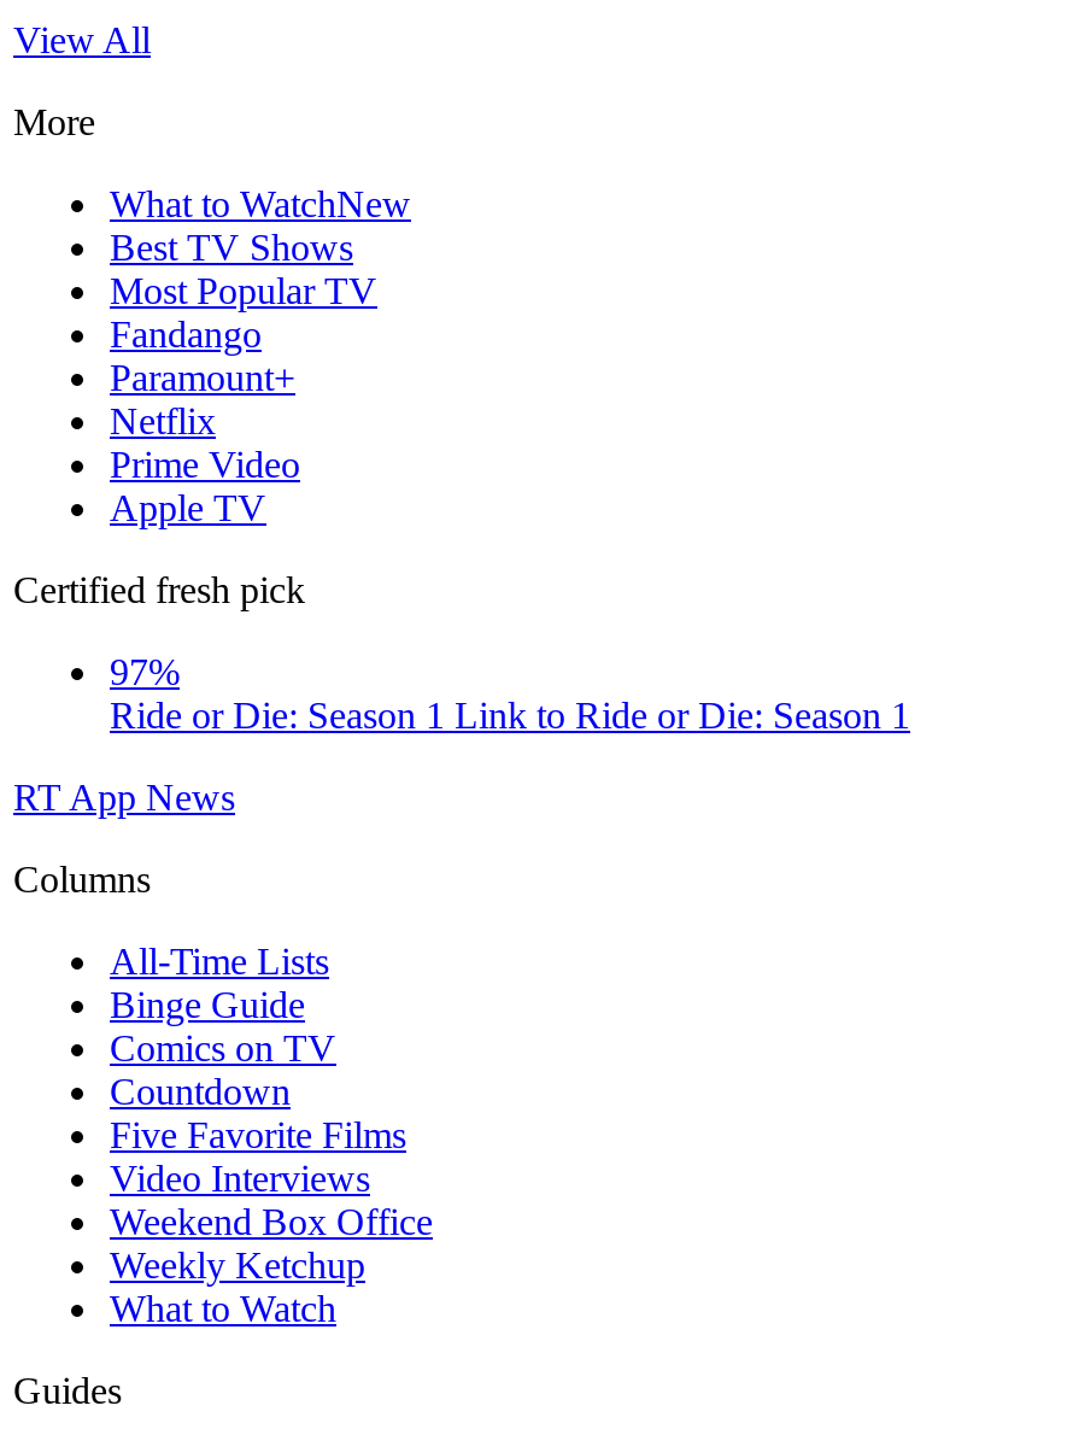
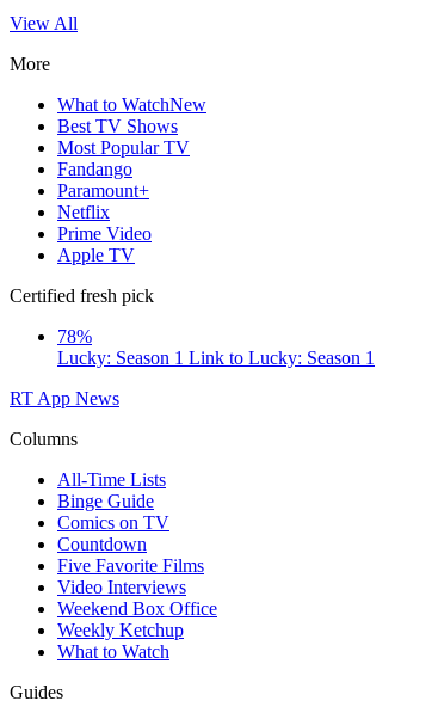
- 97%
- Ride or Die: Season 1 Link to Ride or Die: Season 1
+ 78%
+ Lucky: Season 1 Link to Lucky: Season 1
